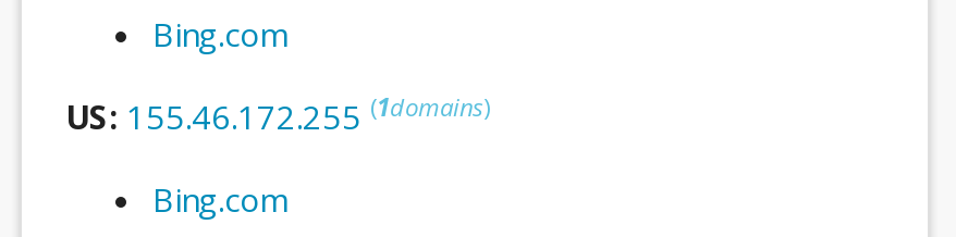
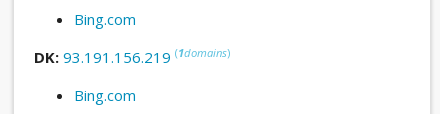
- US: 155.46.172.255 (1domains)
+ DK: 93.191.156.219 (1domains)
